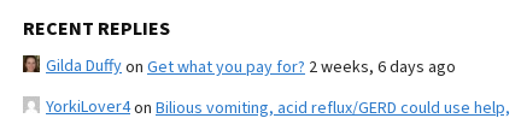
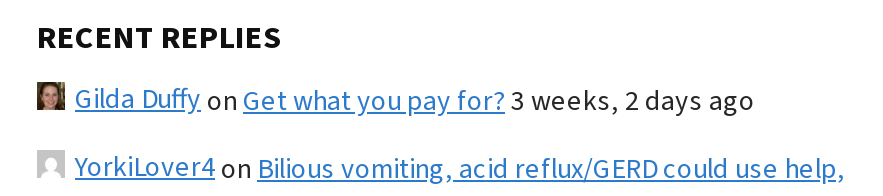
- Gilda Duffyon Get what you pay for? 2 weeks, 6 days ago
+ Gilda Duffyon Get what you pay for? 3 weeks, 2 days ago
